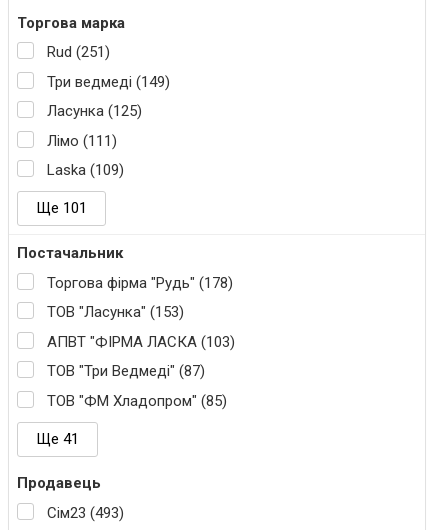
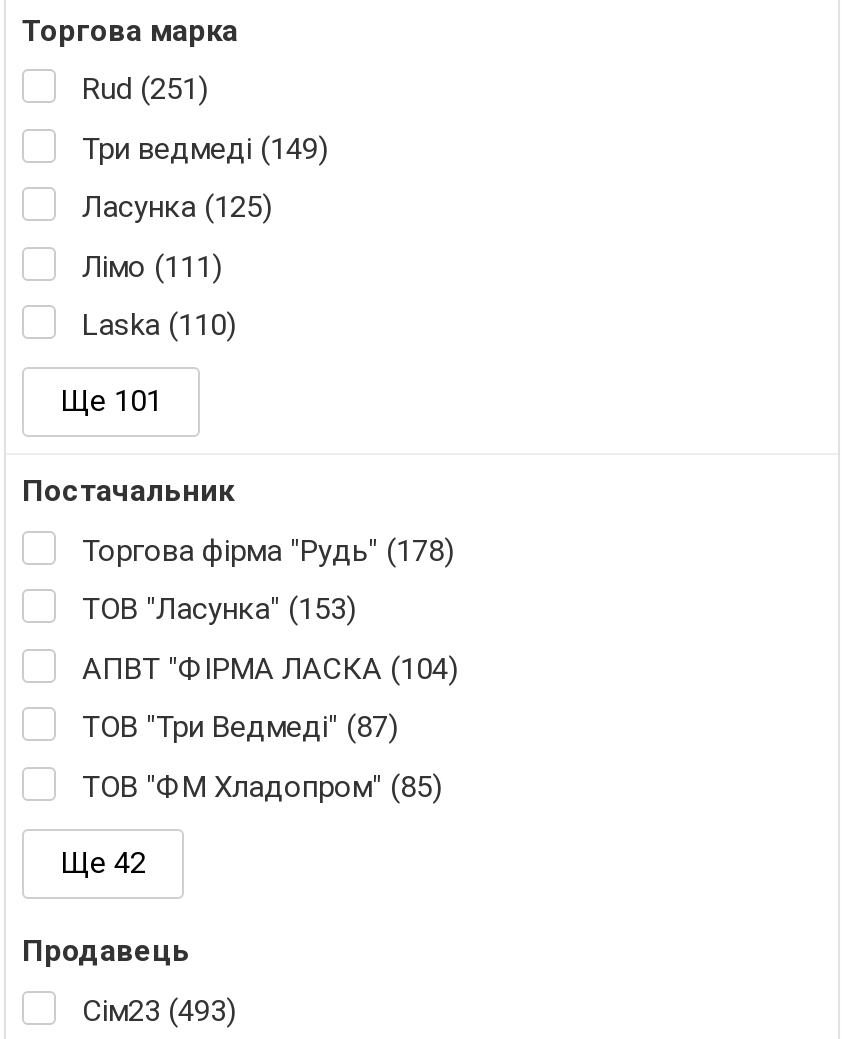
- Laska (109)
+ Laska (110)

- АПВТ "ФІРМА ЛАСКА (103)
+ АПВТ "ФІРМА ЛАСКА (104)

- Ще 41
+ Ще 42
